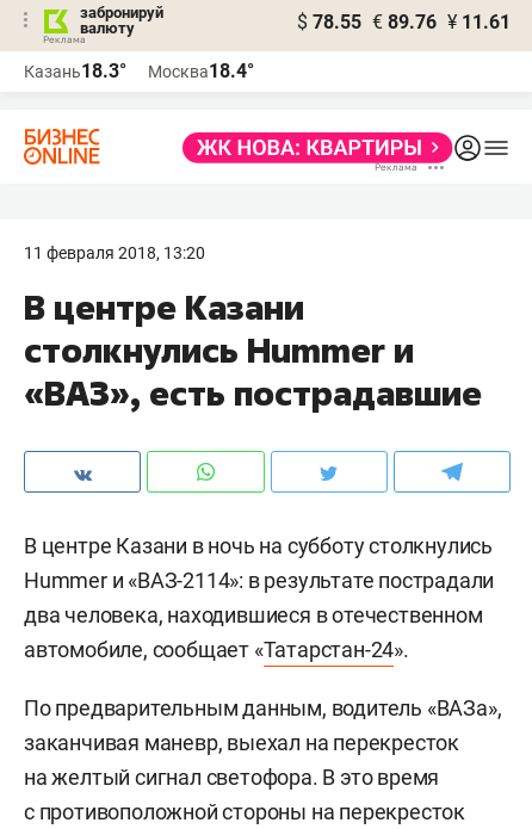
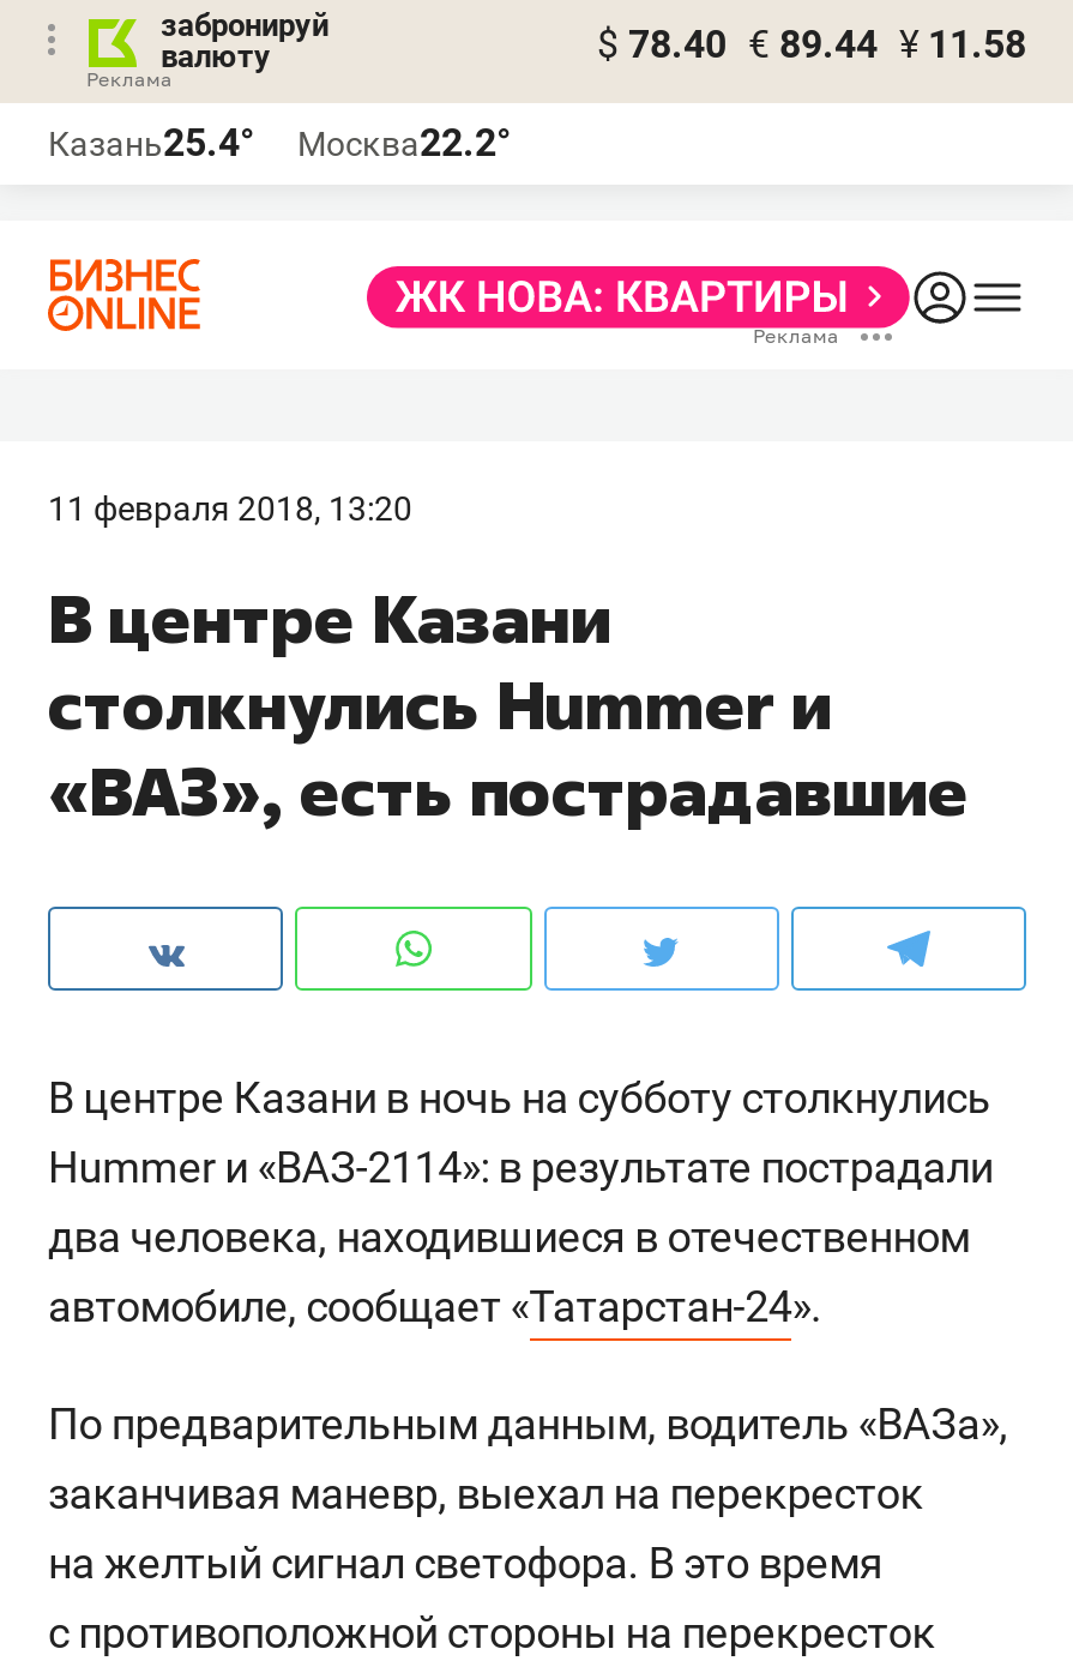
- $ 78.55 € 89.76 ¥ 11.61
+ $ 78.40 € 89.44 ¥ 11.58

- Казань18.3°
+ Казань25.4°

- Москва18.4°
+ Москва22.2°
